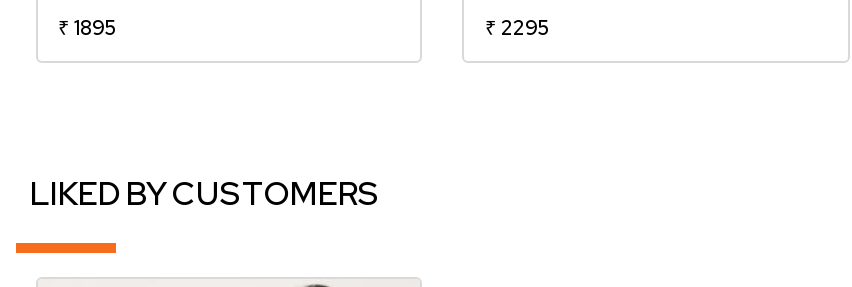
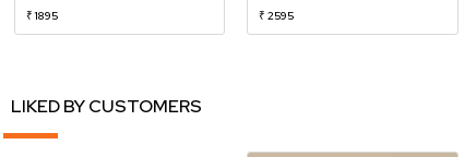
- ₹ 2295
+ ₹ 2595
